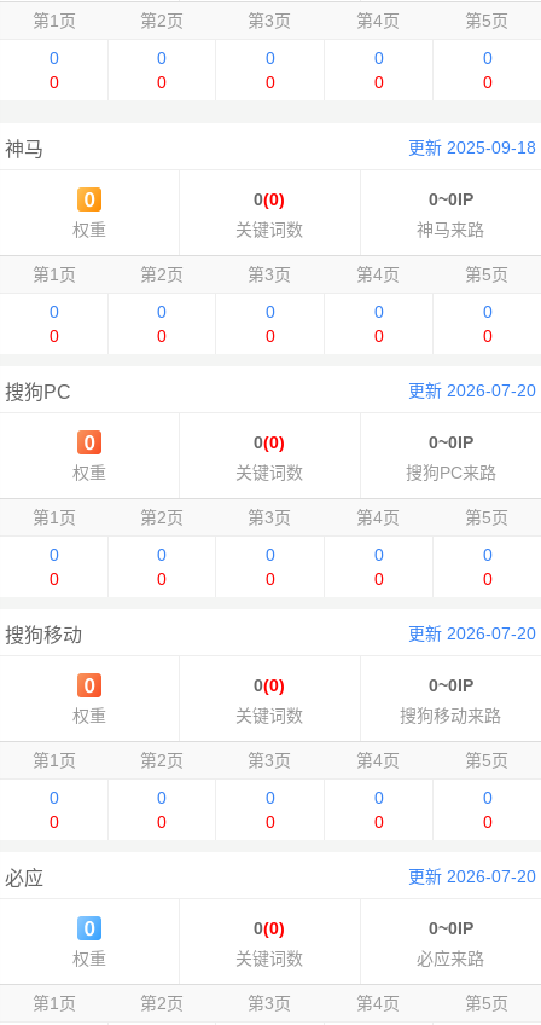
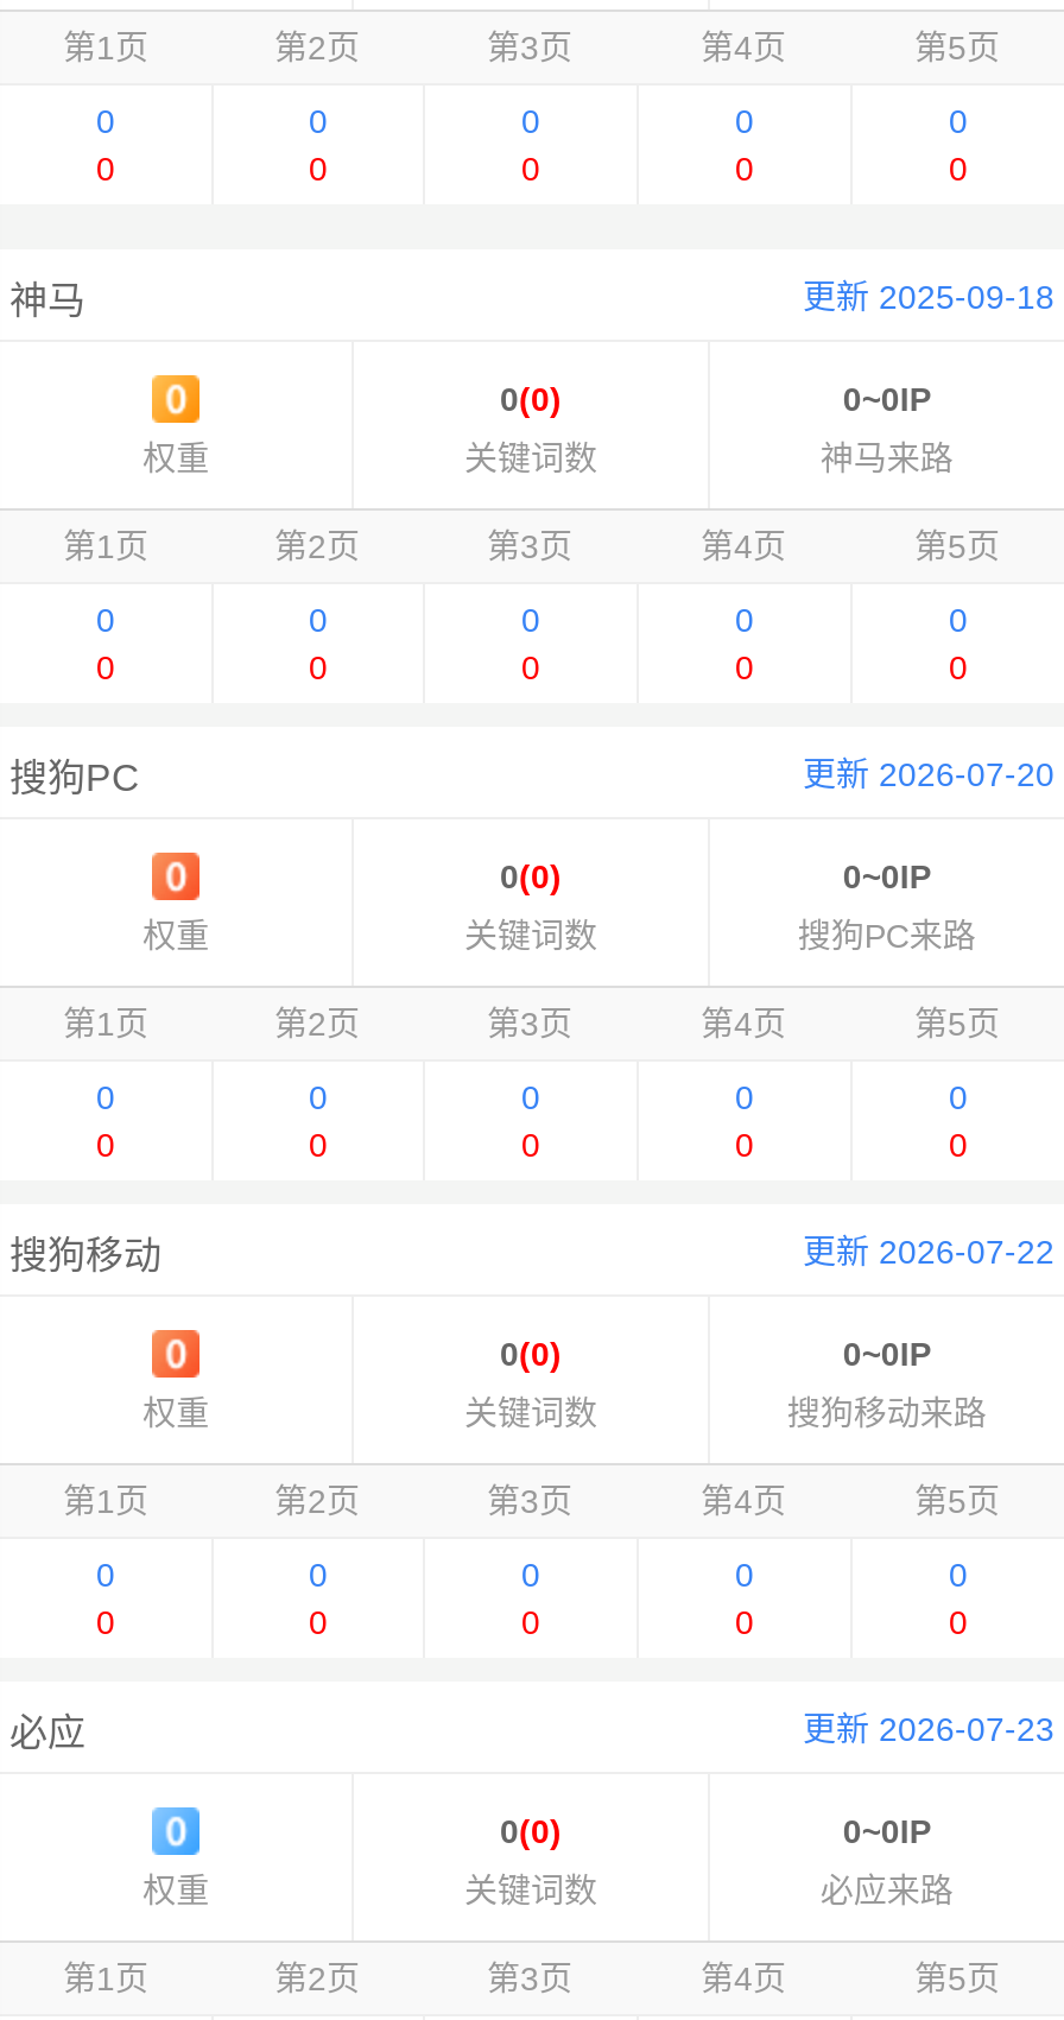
- 更新 2026-07-20
+ 更新 2026-07-22

- 更新 2026-07-20
+ 更新 2026-07-23
